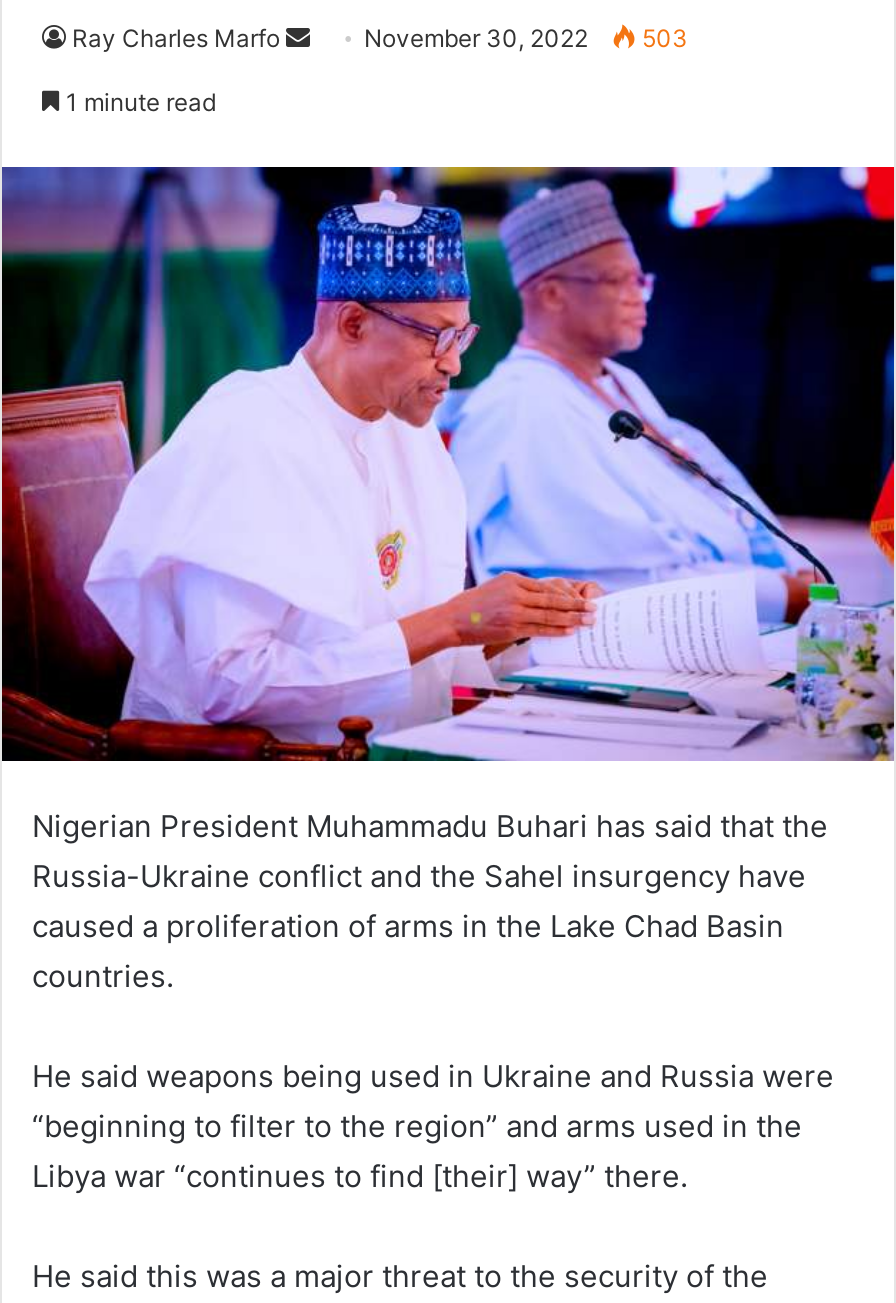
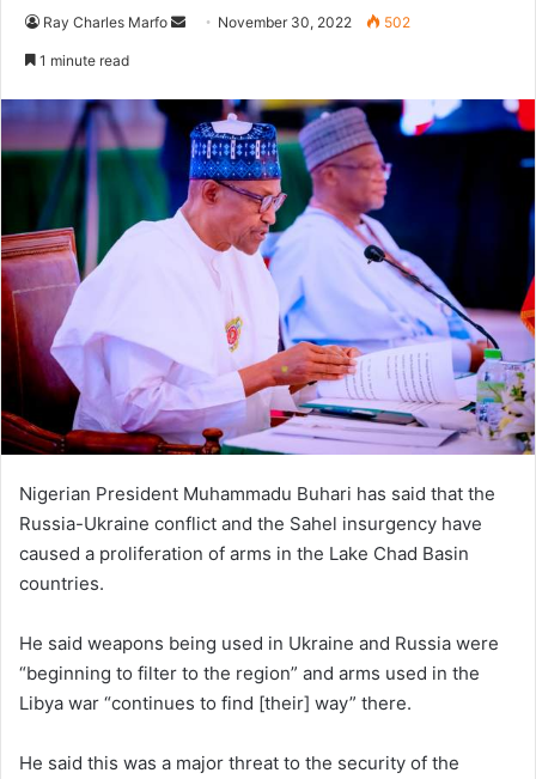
- 503
+ 502
